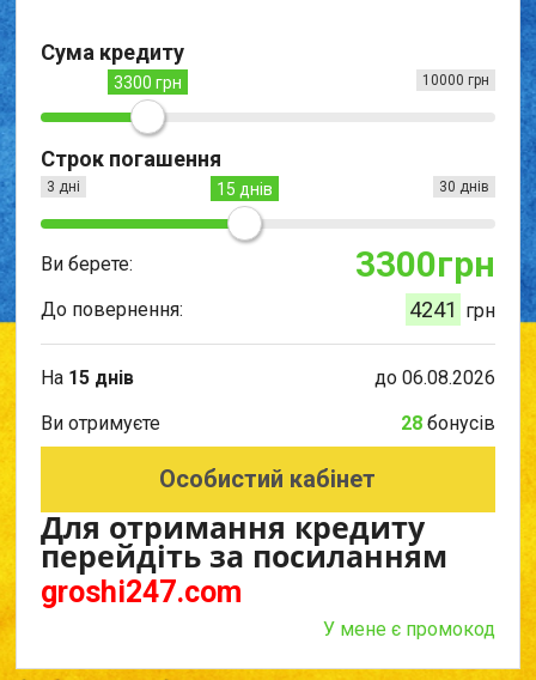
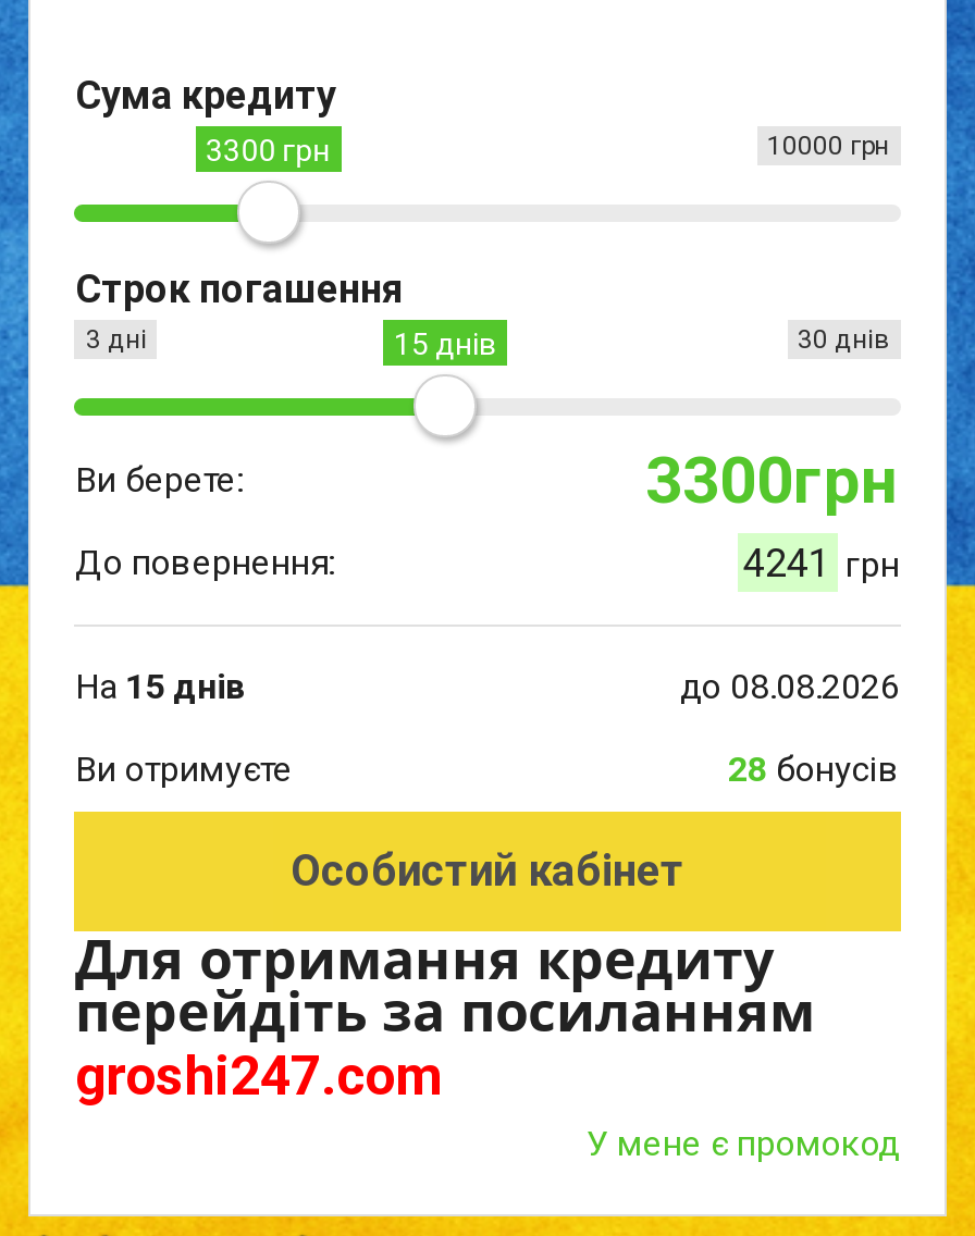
- до 06.08.2026
+ до 08.08.2026
